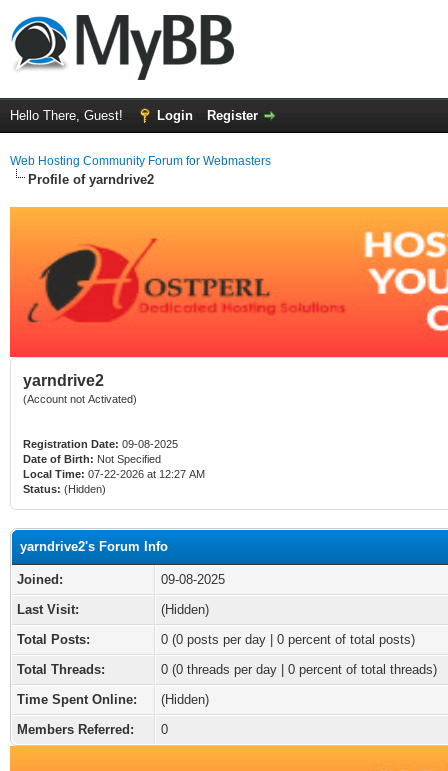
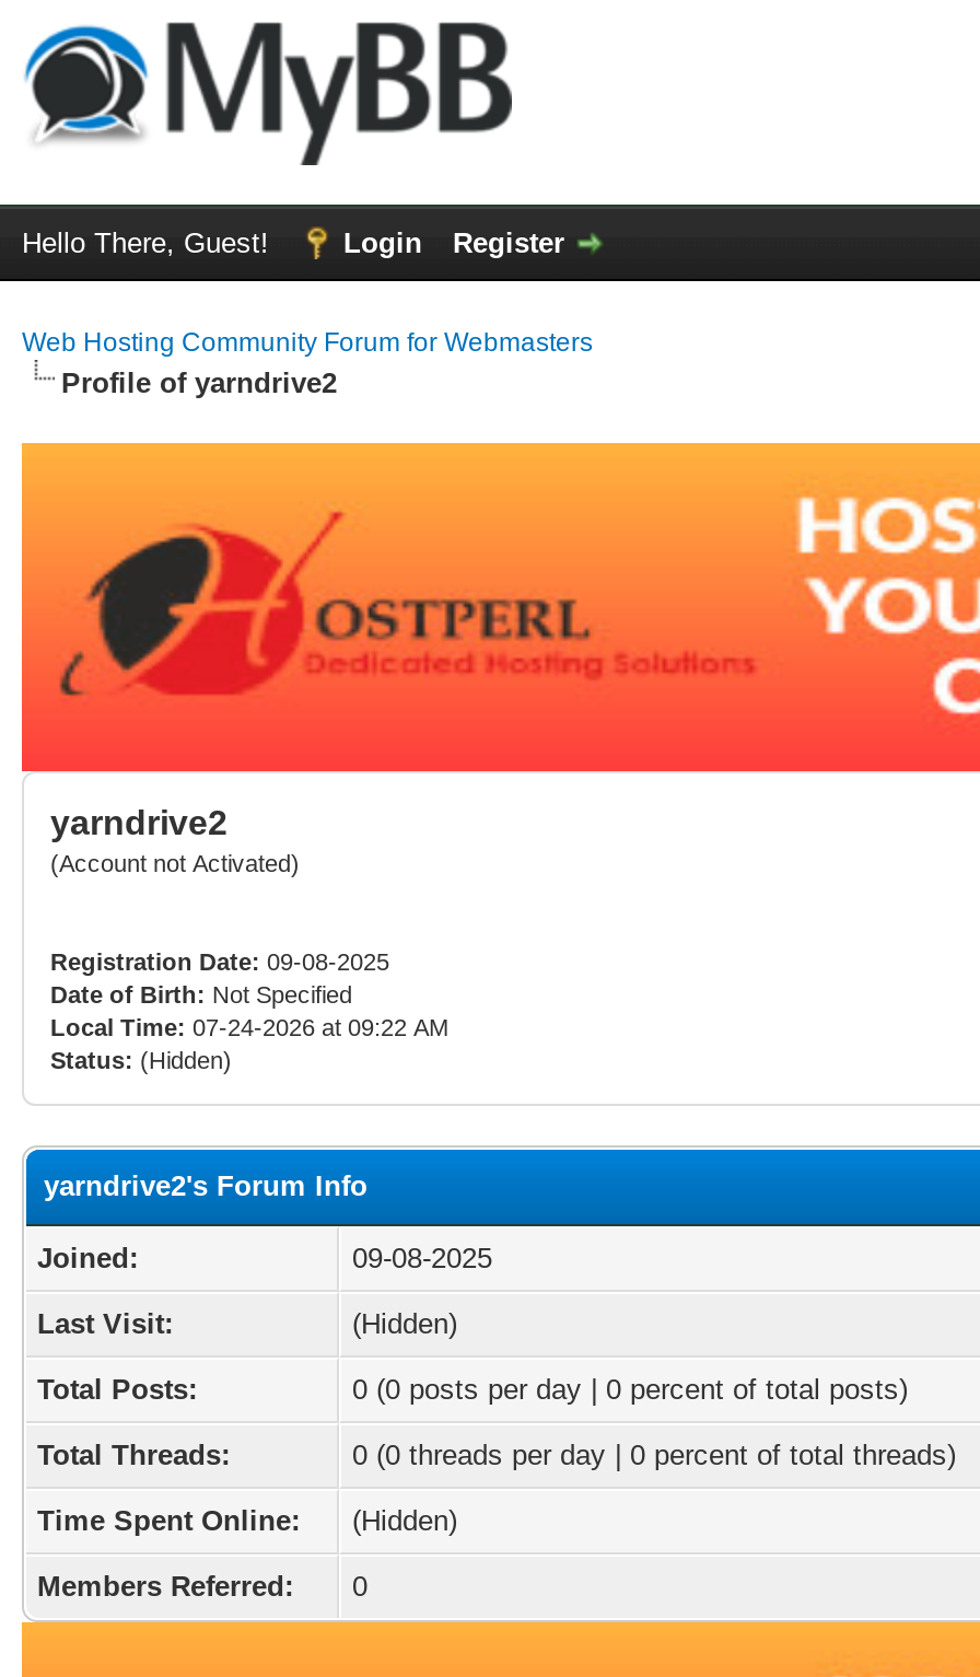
- Local Time: 07-22-2026 at 12:27 AM
+ Local Time: 07-24-2026 at 09:22 AM
